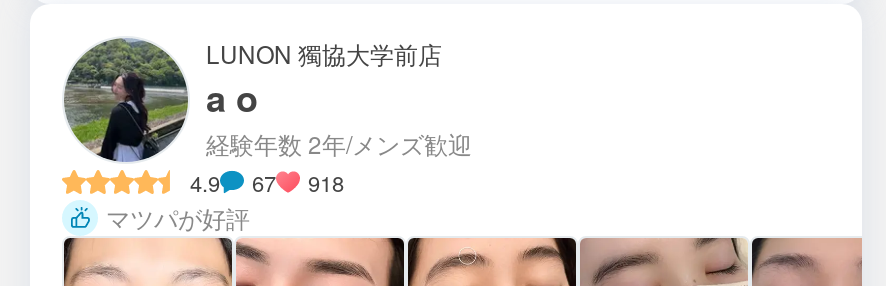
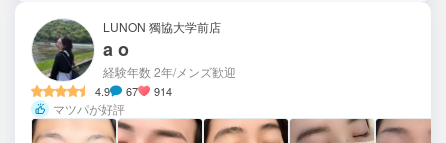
- 4.9 67 918
+ 4.9 67 914
